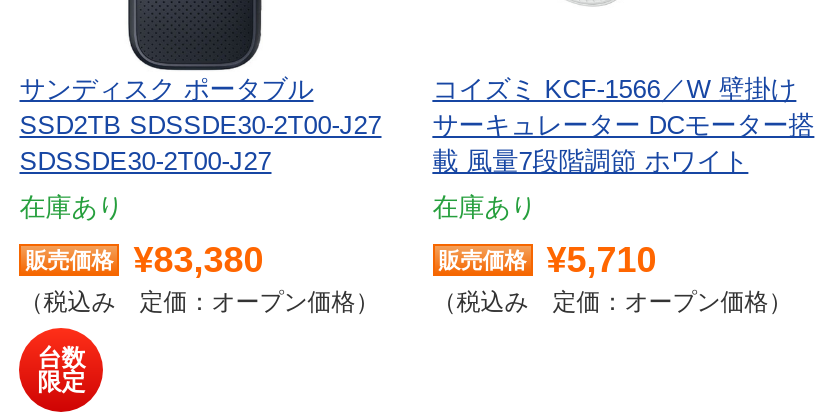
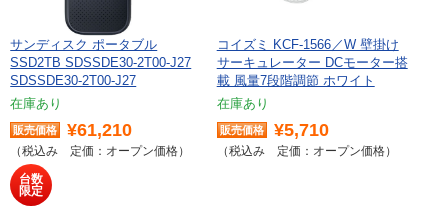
- ¥83,380
+ ¥61,210
